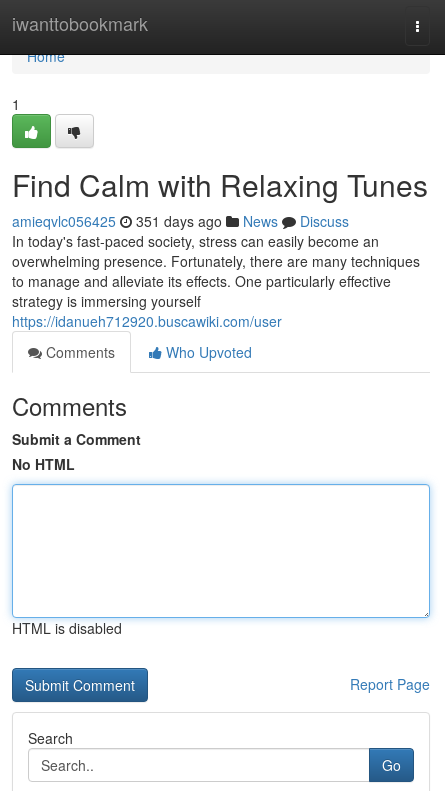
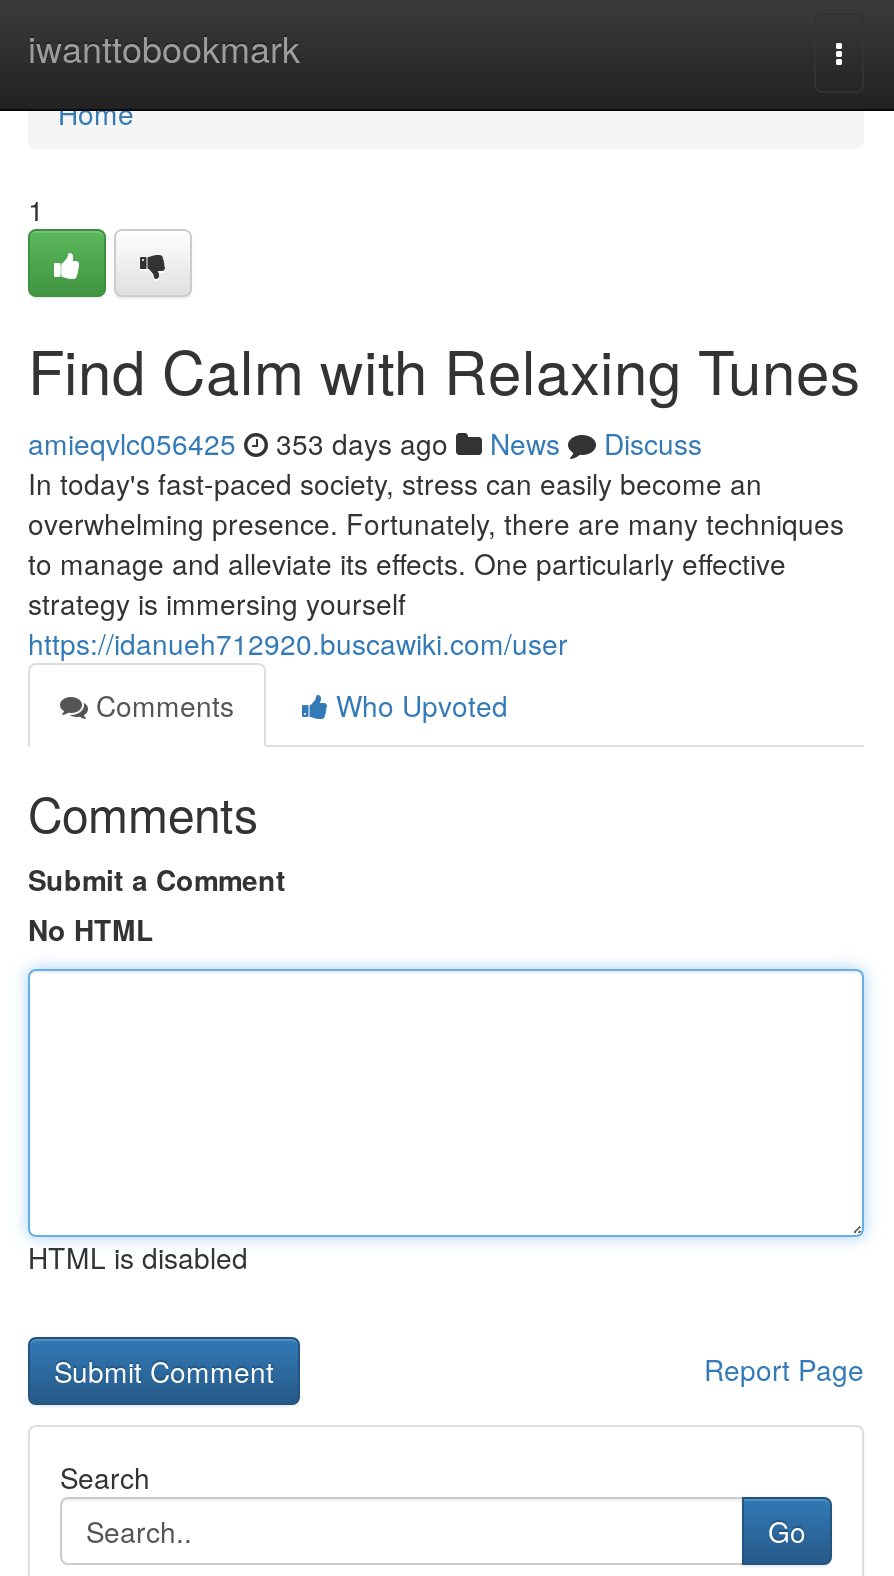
- amieqvlc056425 351 days ago News Discuss
+ amieqvlc056425 353 days ago News Discuss
